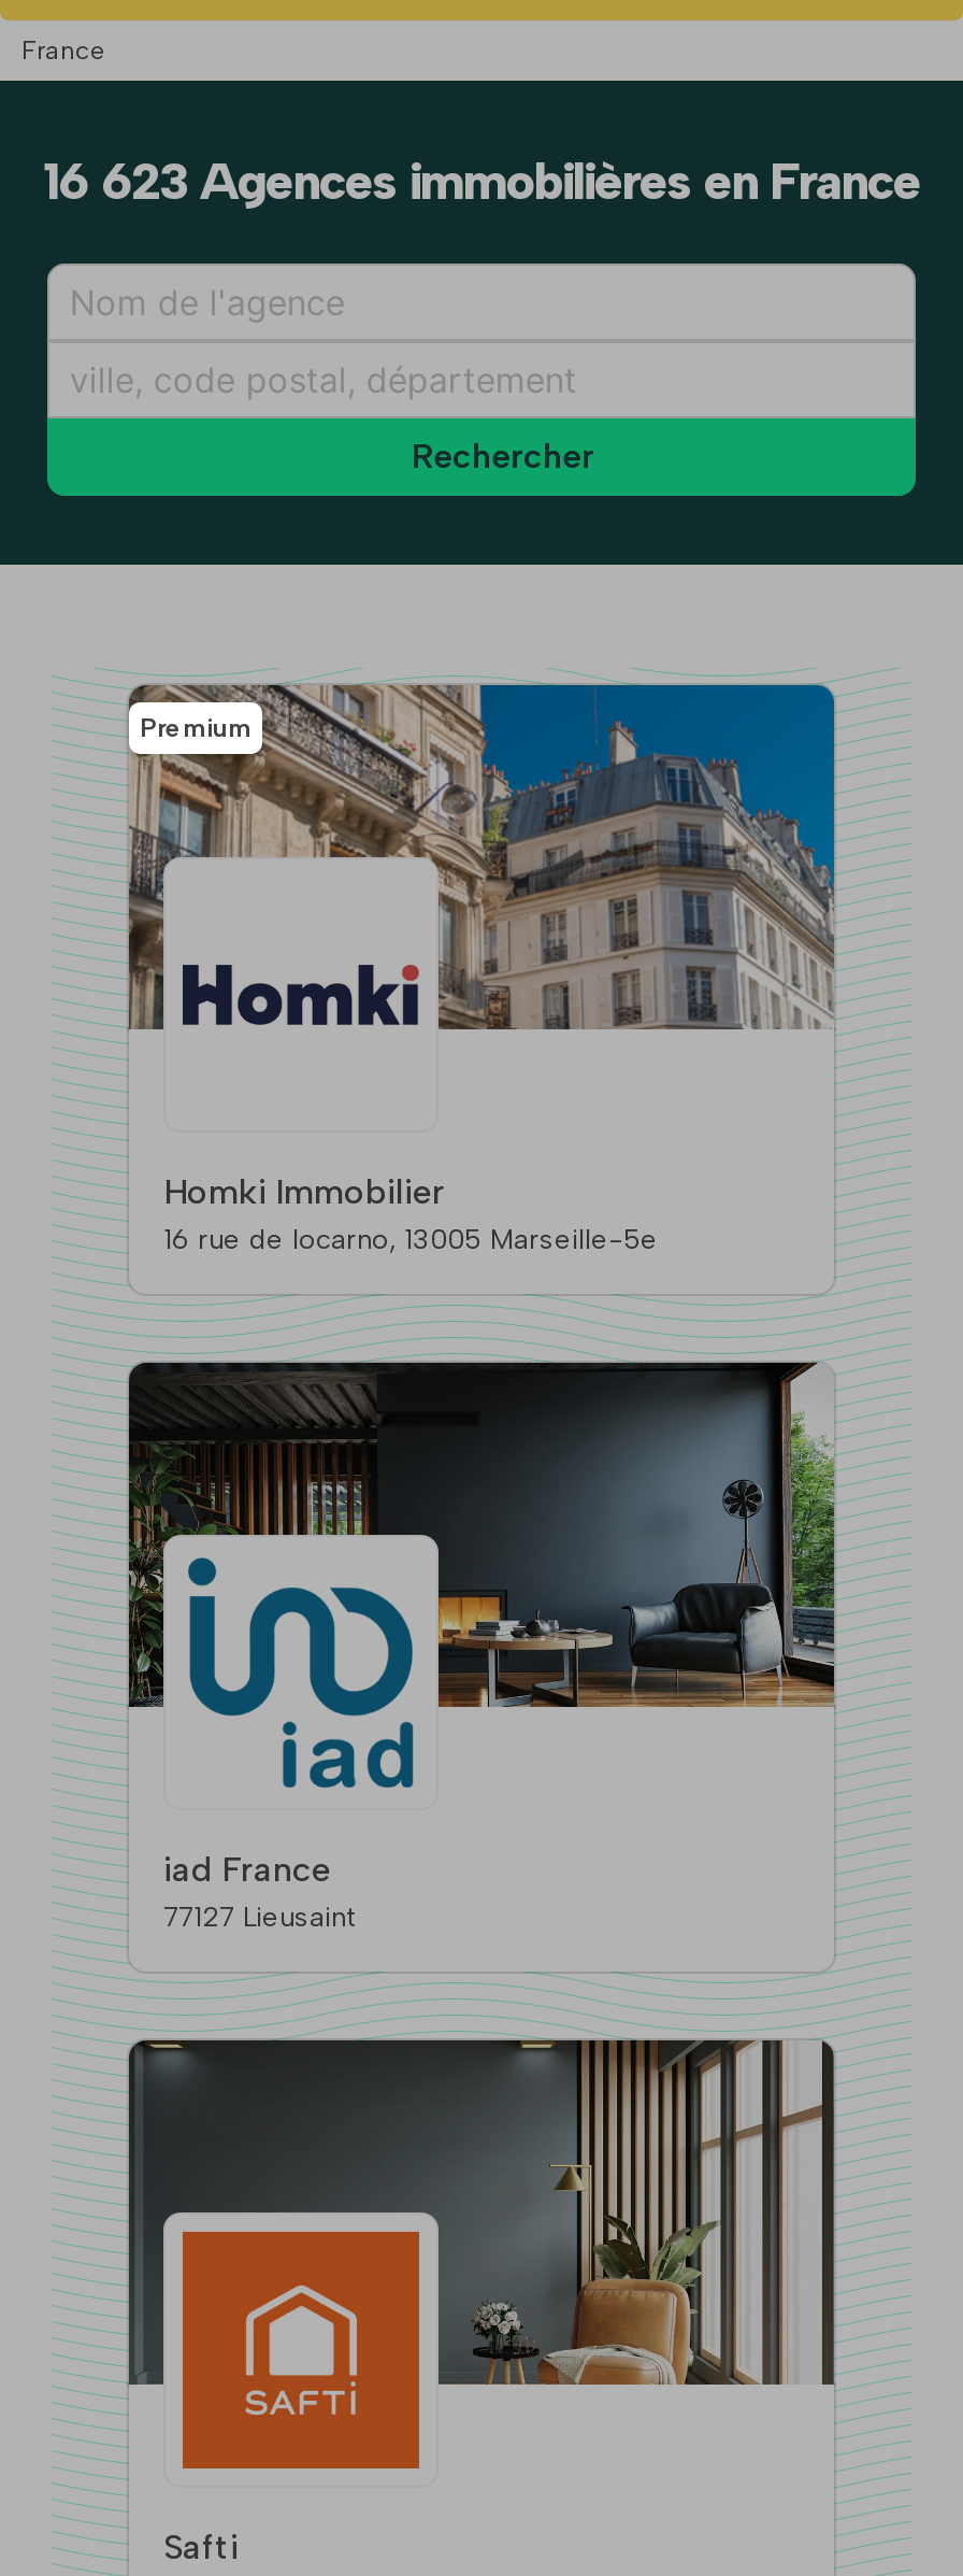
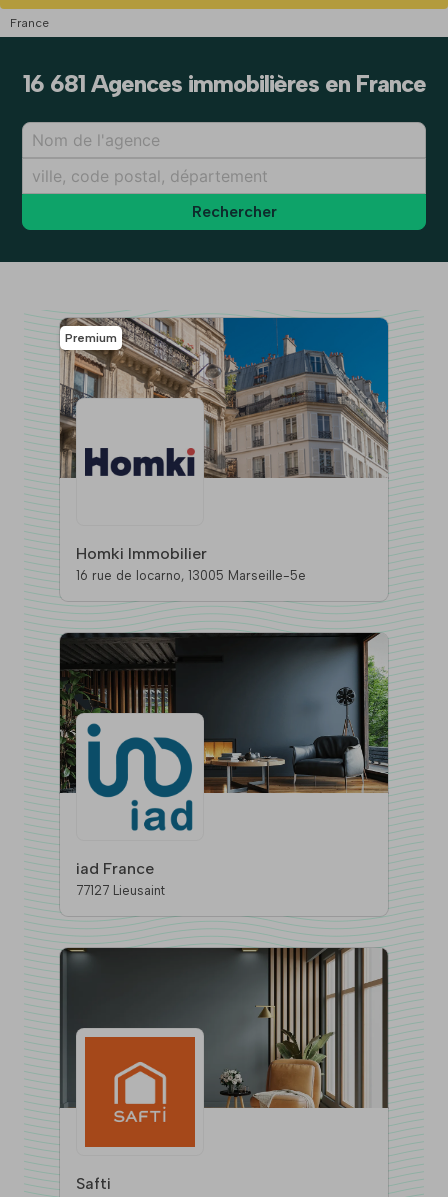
- 16 623 Agences immobilières en France
+ 16 681 Agences immobilières en France
